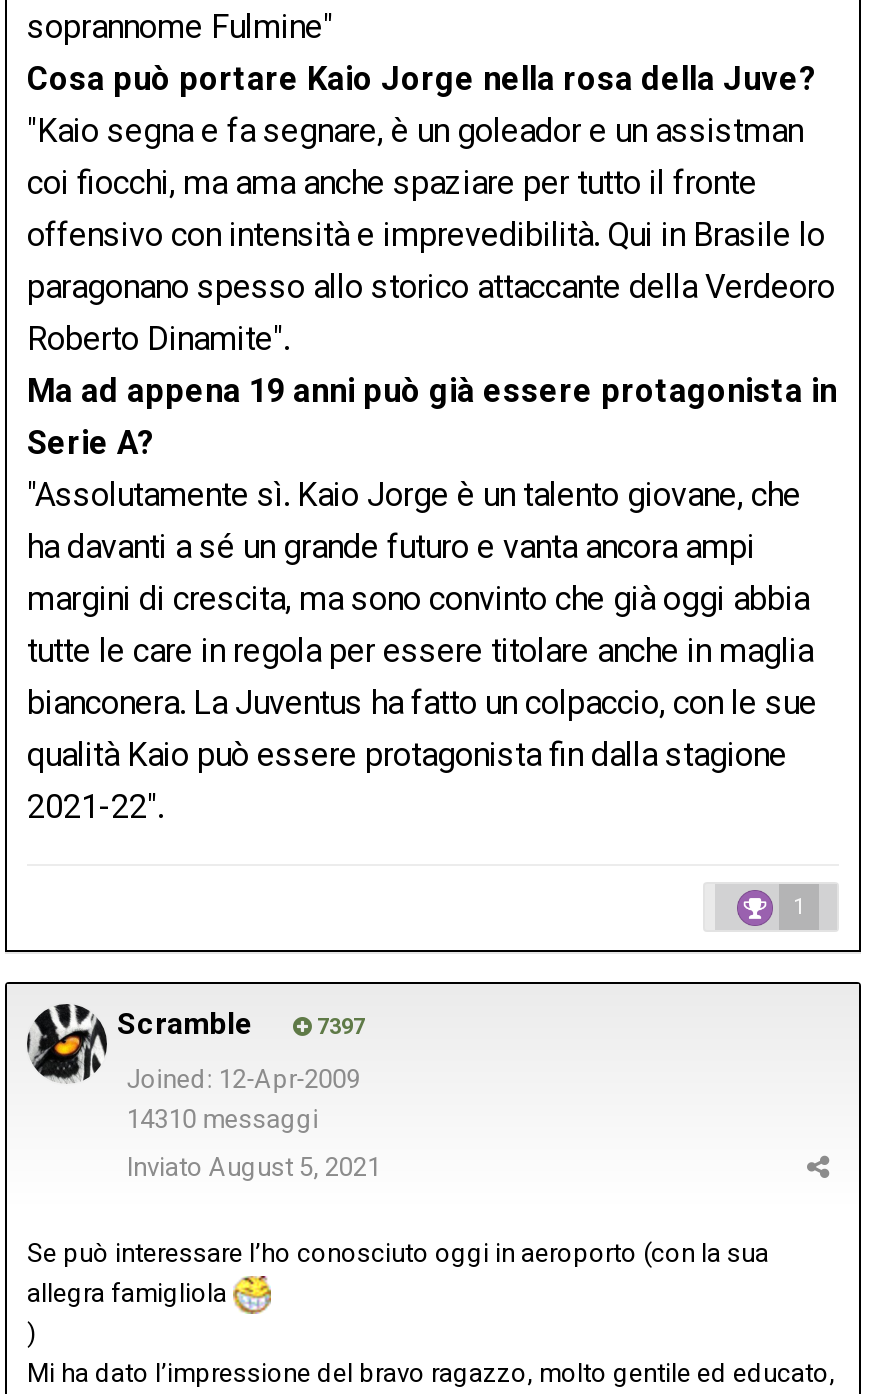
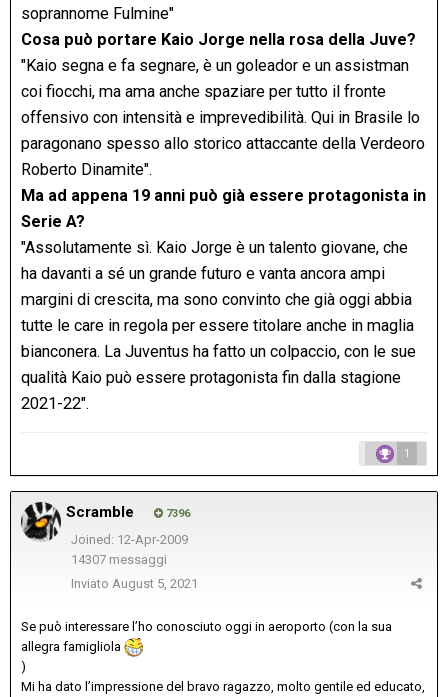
- 7397
+ 7396

- 14310 messaggi
+ 14307 messaggi
